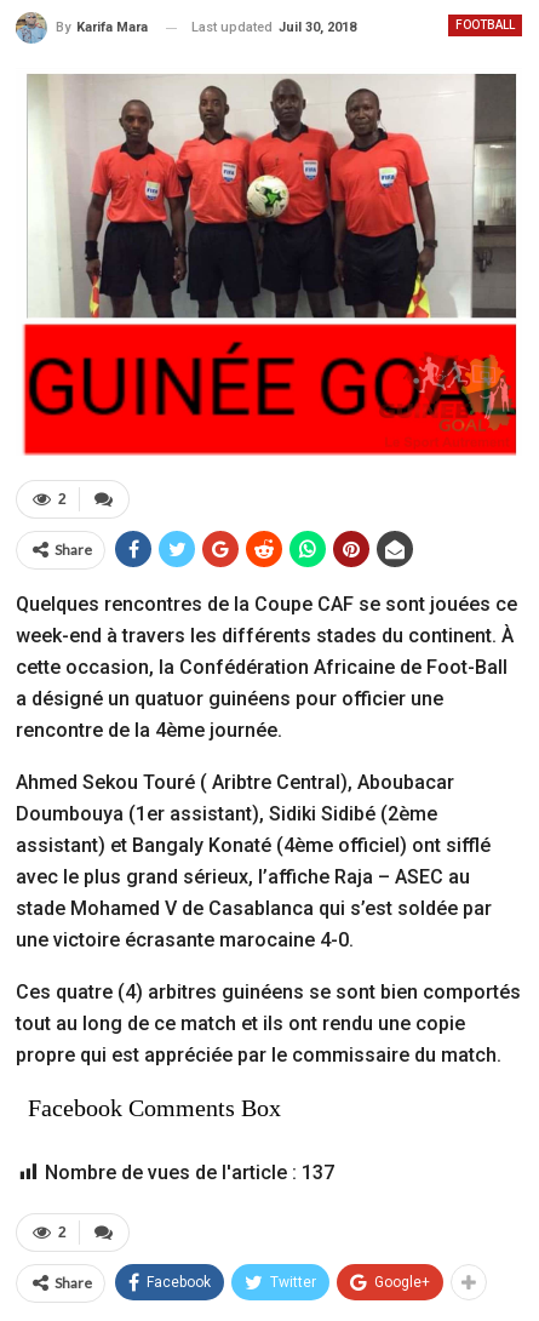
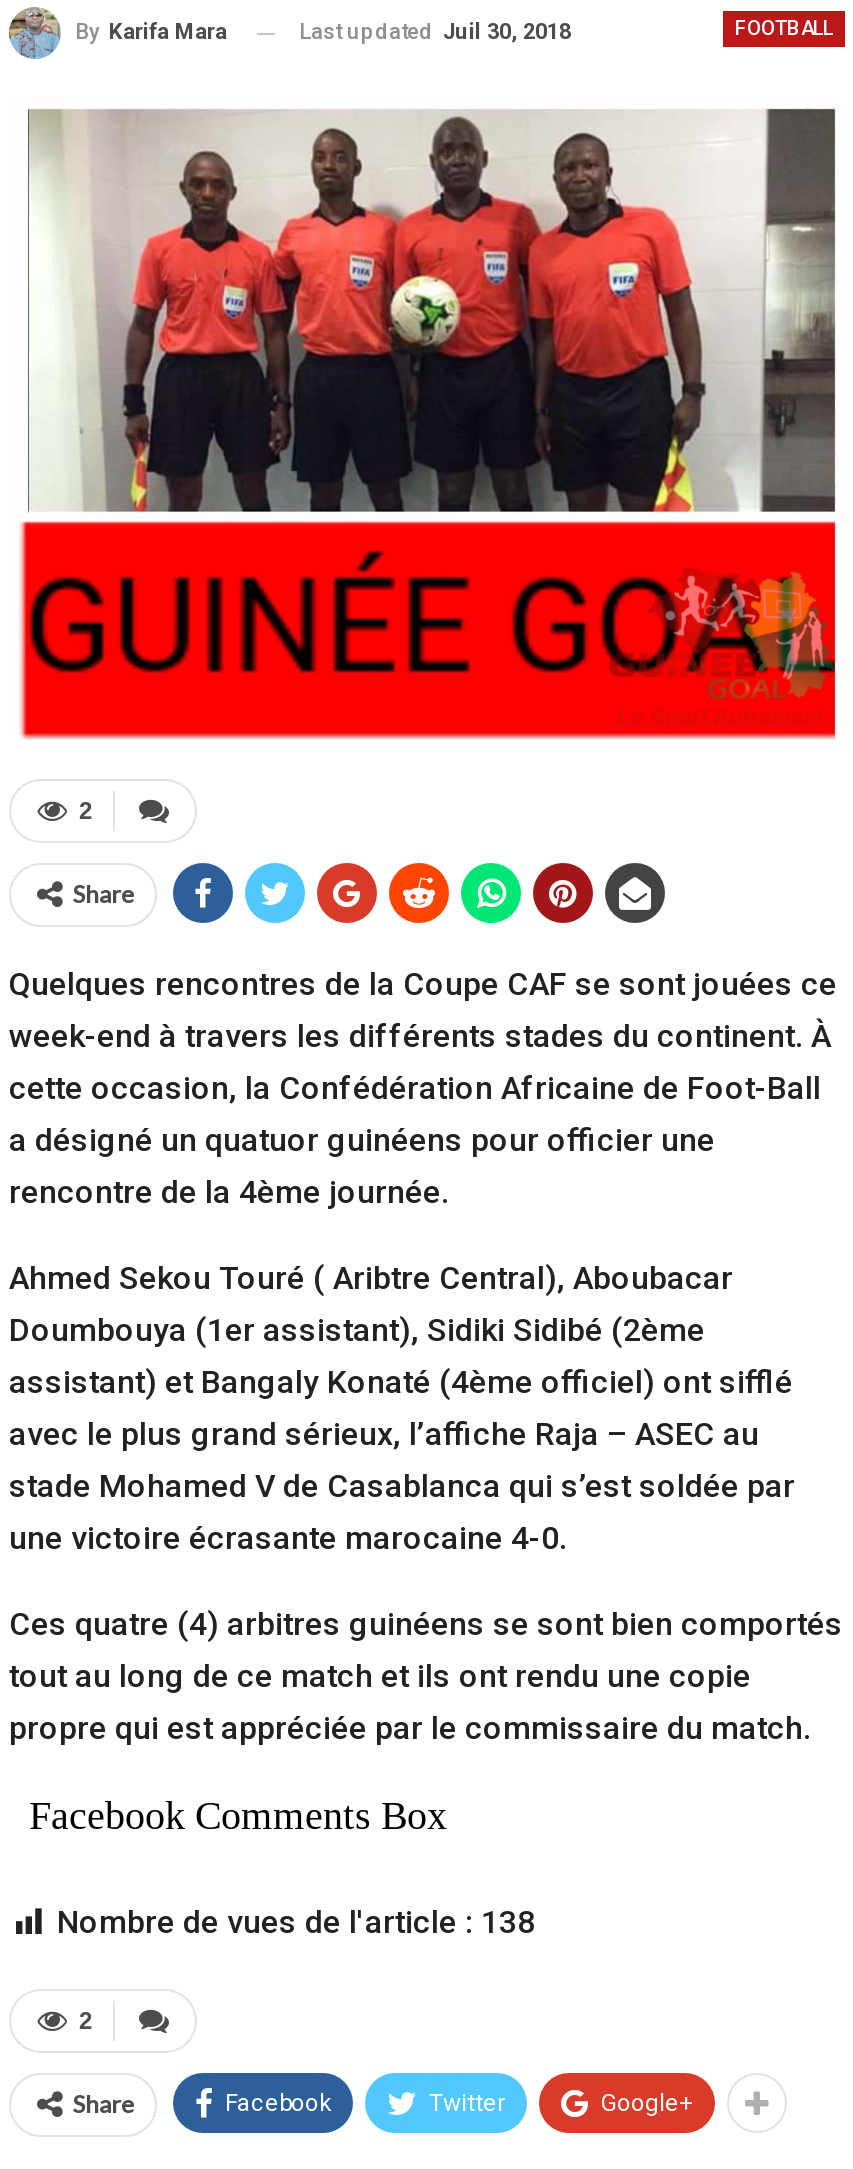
- Nombre de vues de l'article : 137
+ Nombre de vues de l'article : 138
